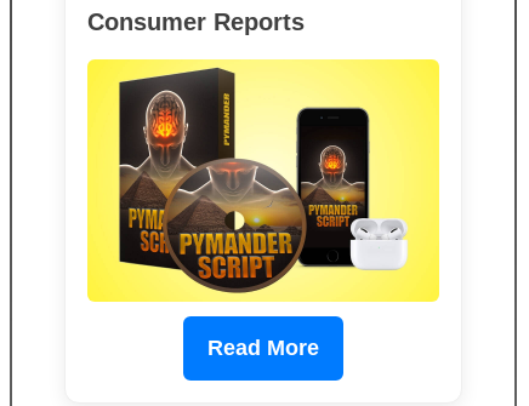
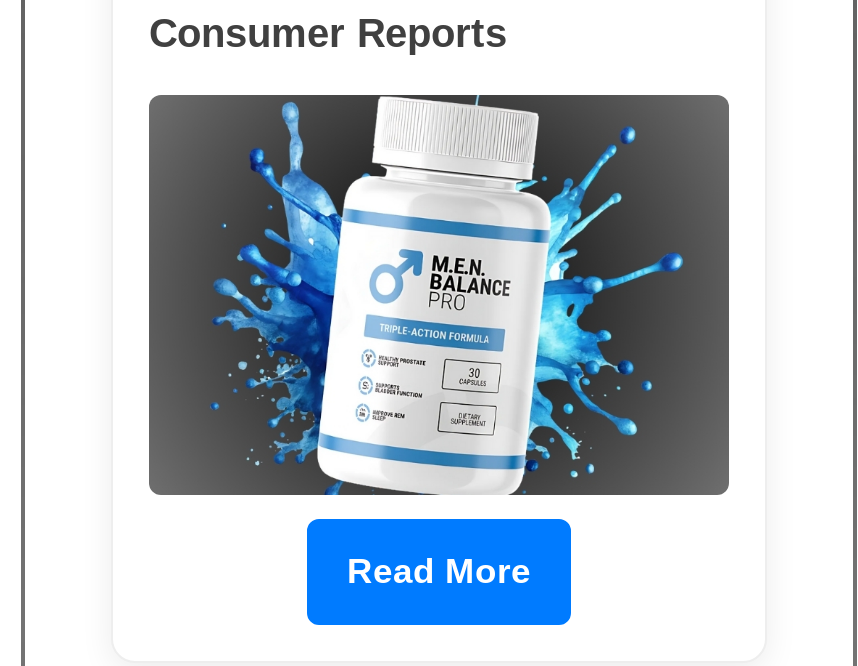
- [image]
+ [image]
